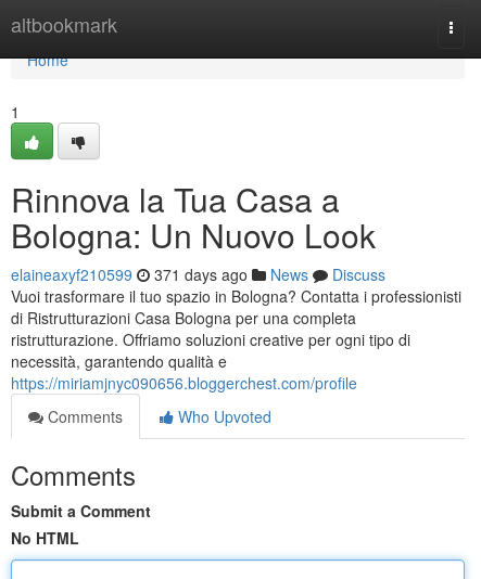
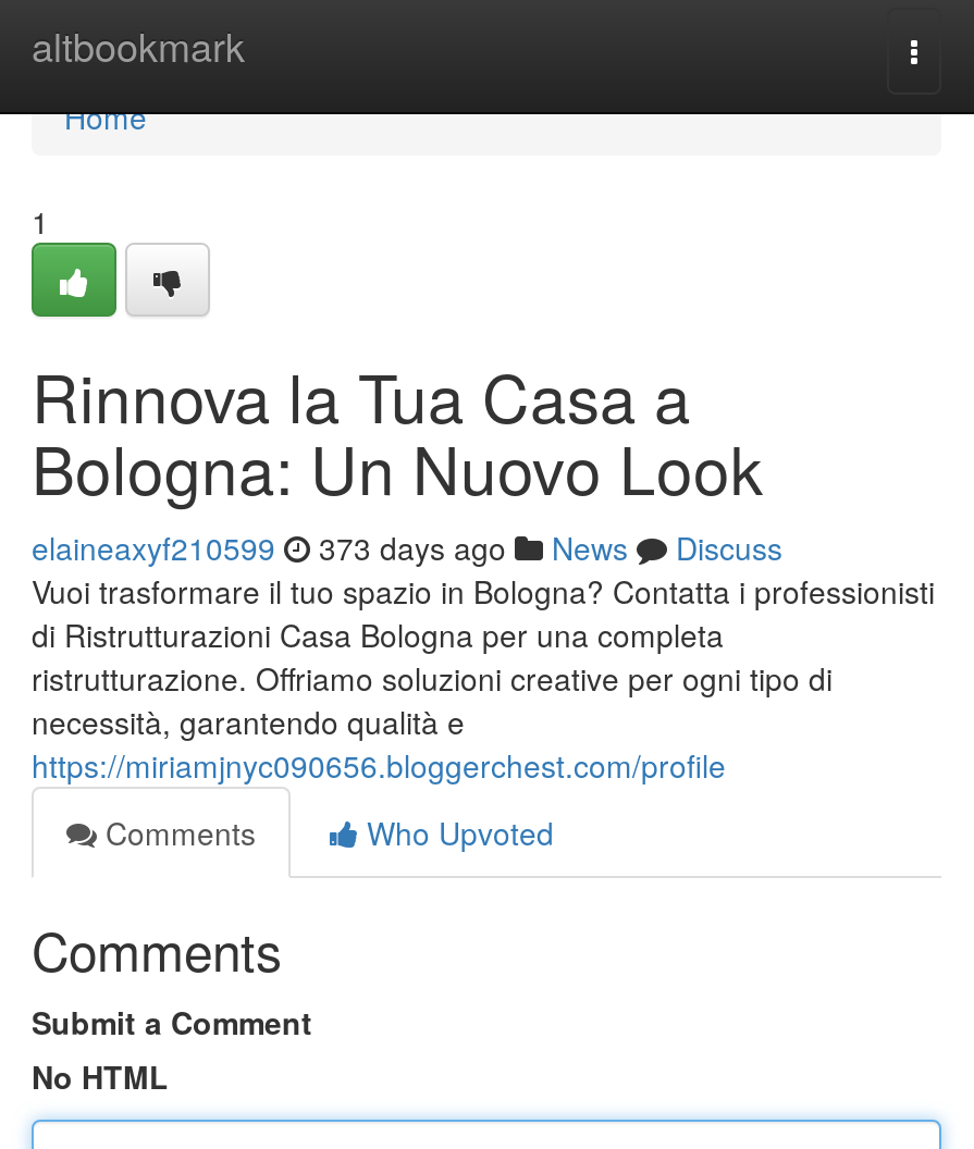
- elaineaxyf210599 371 days ago News Discuss
+ elaineaxyf210599 373 days ago News Discuss
